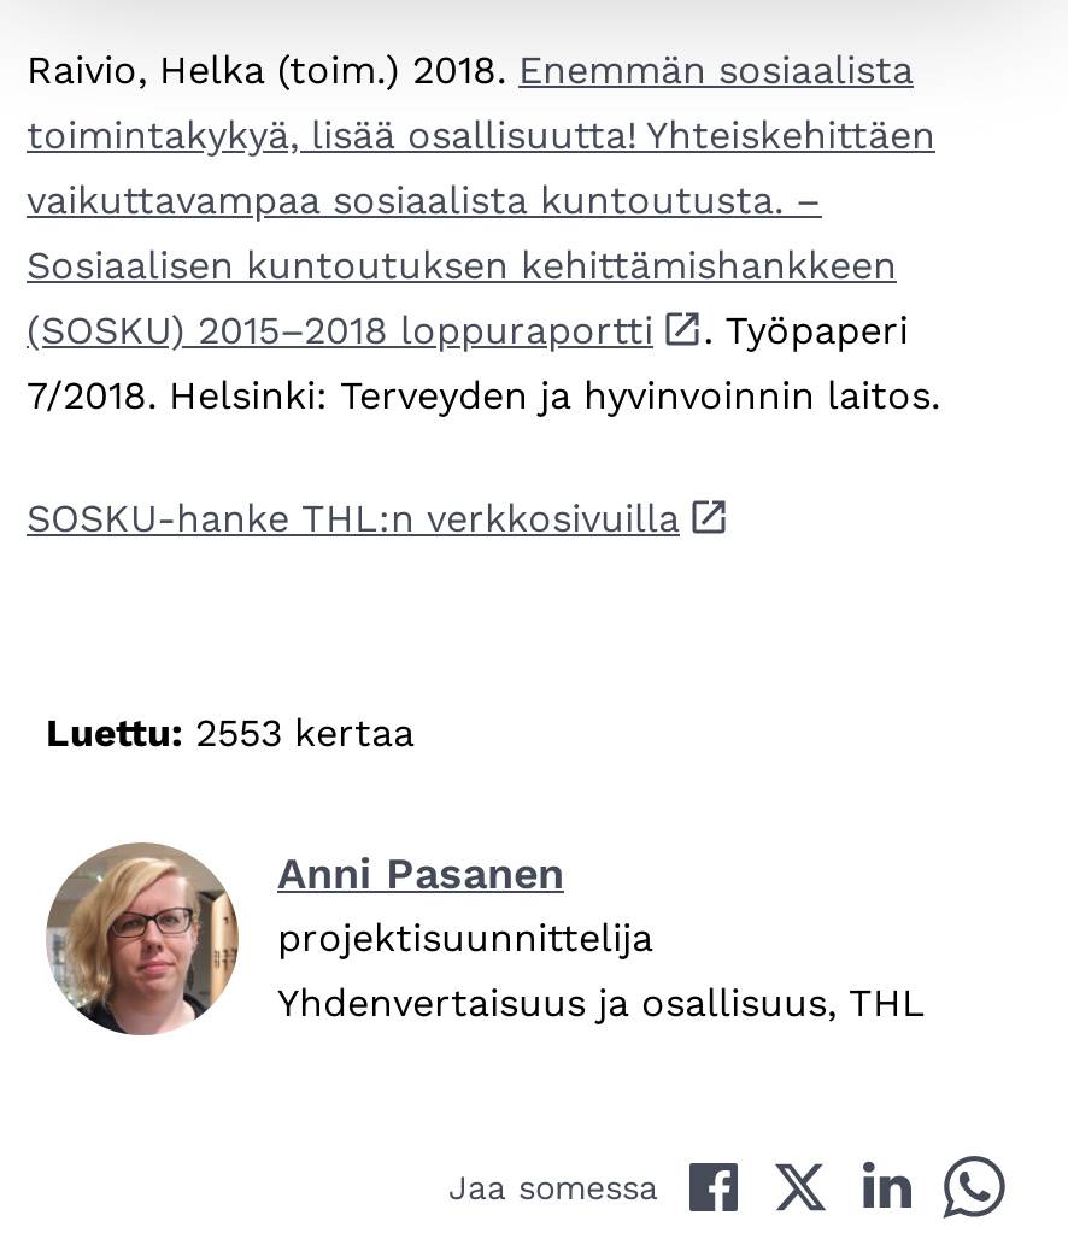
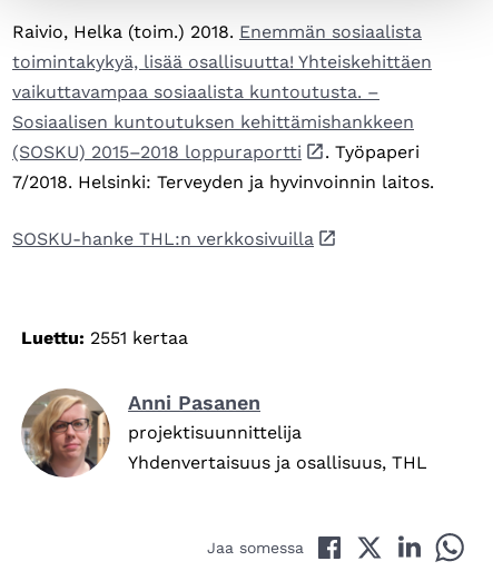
- Luettu: 2553 kertaa
+ Luettu: 2551 kertaa
